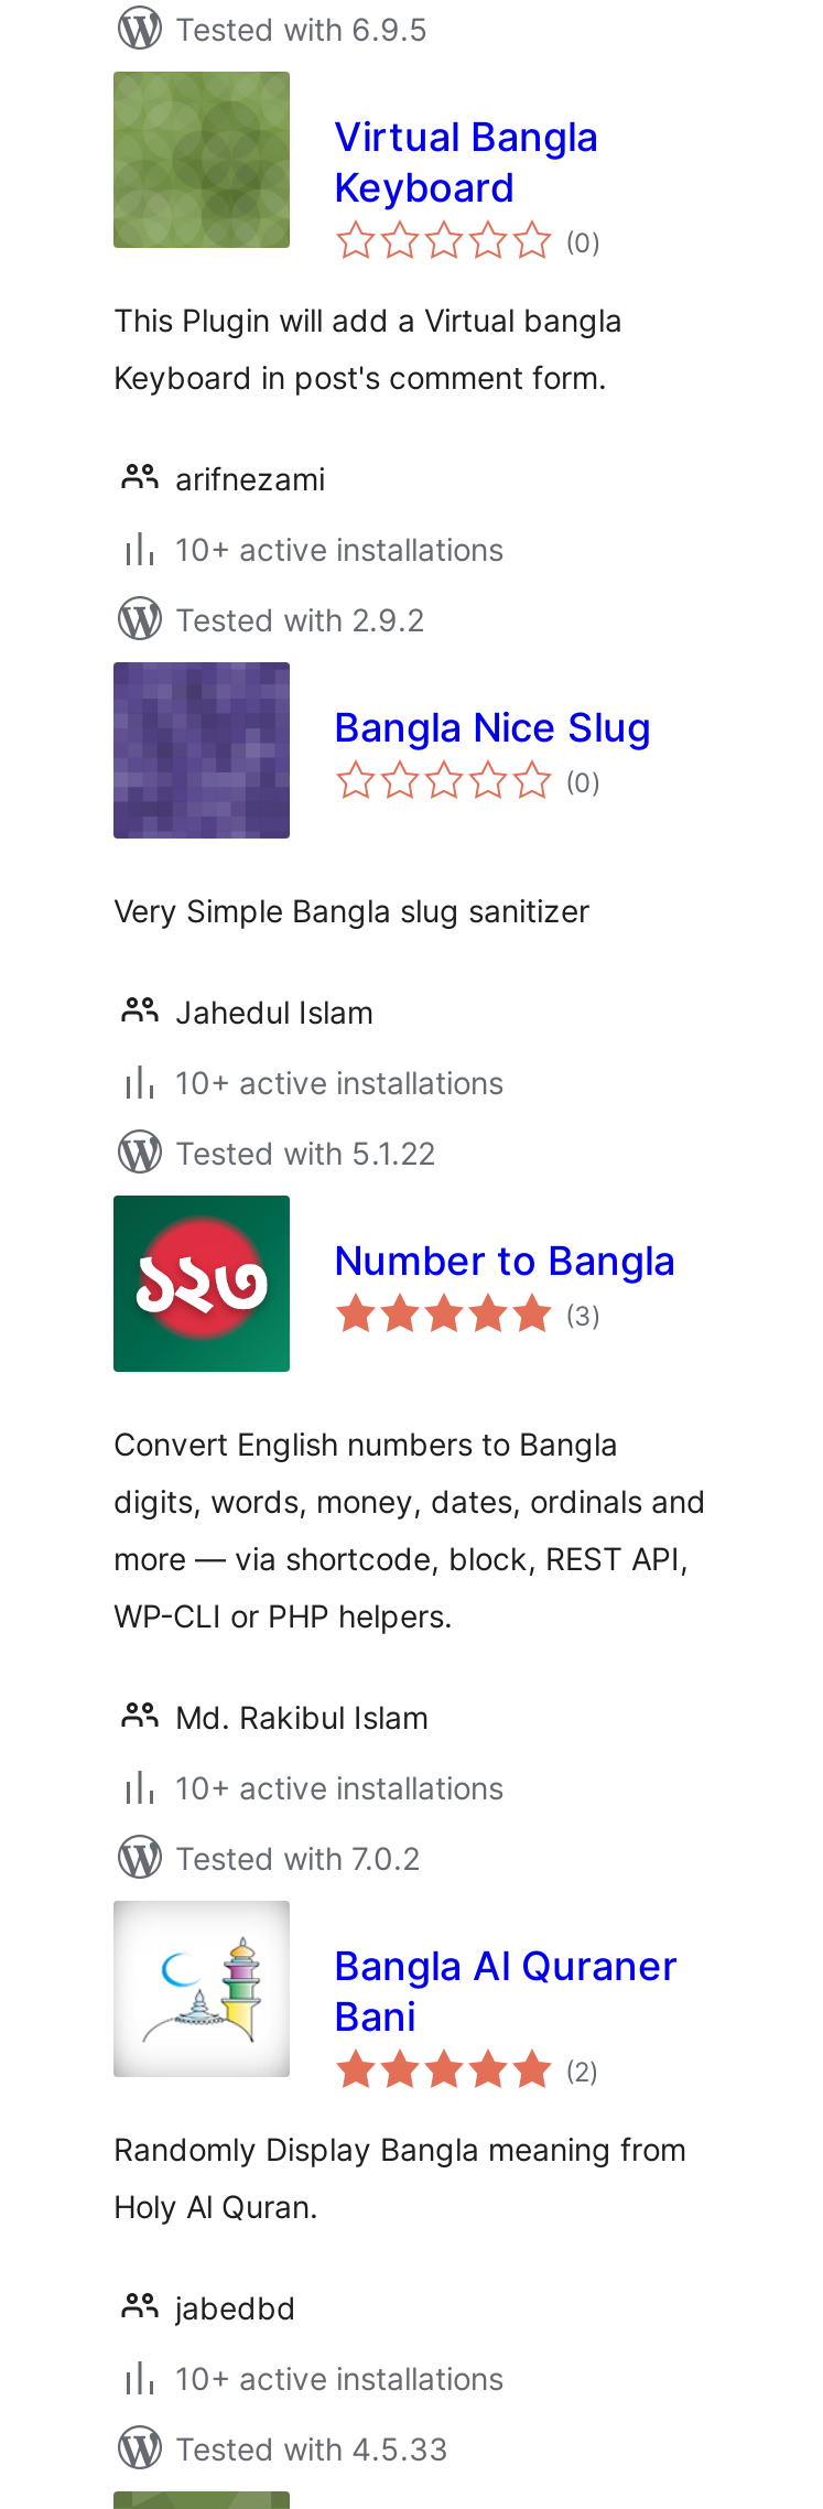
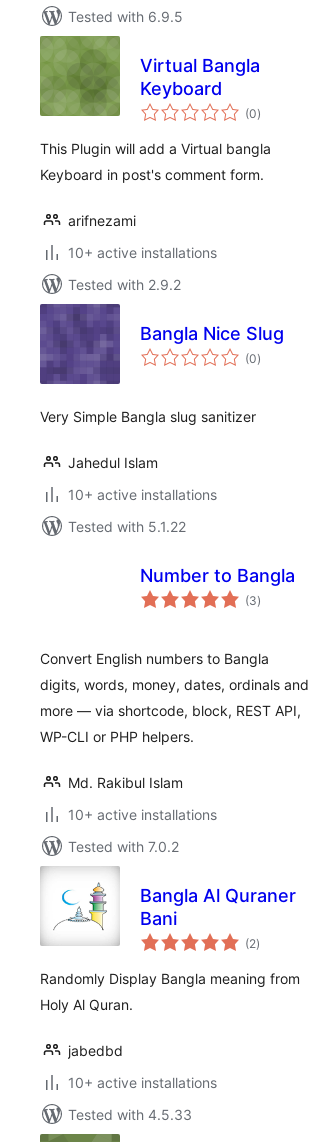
- [image]
